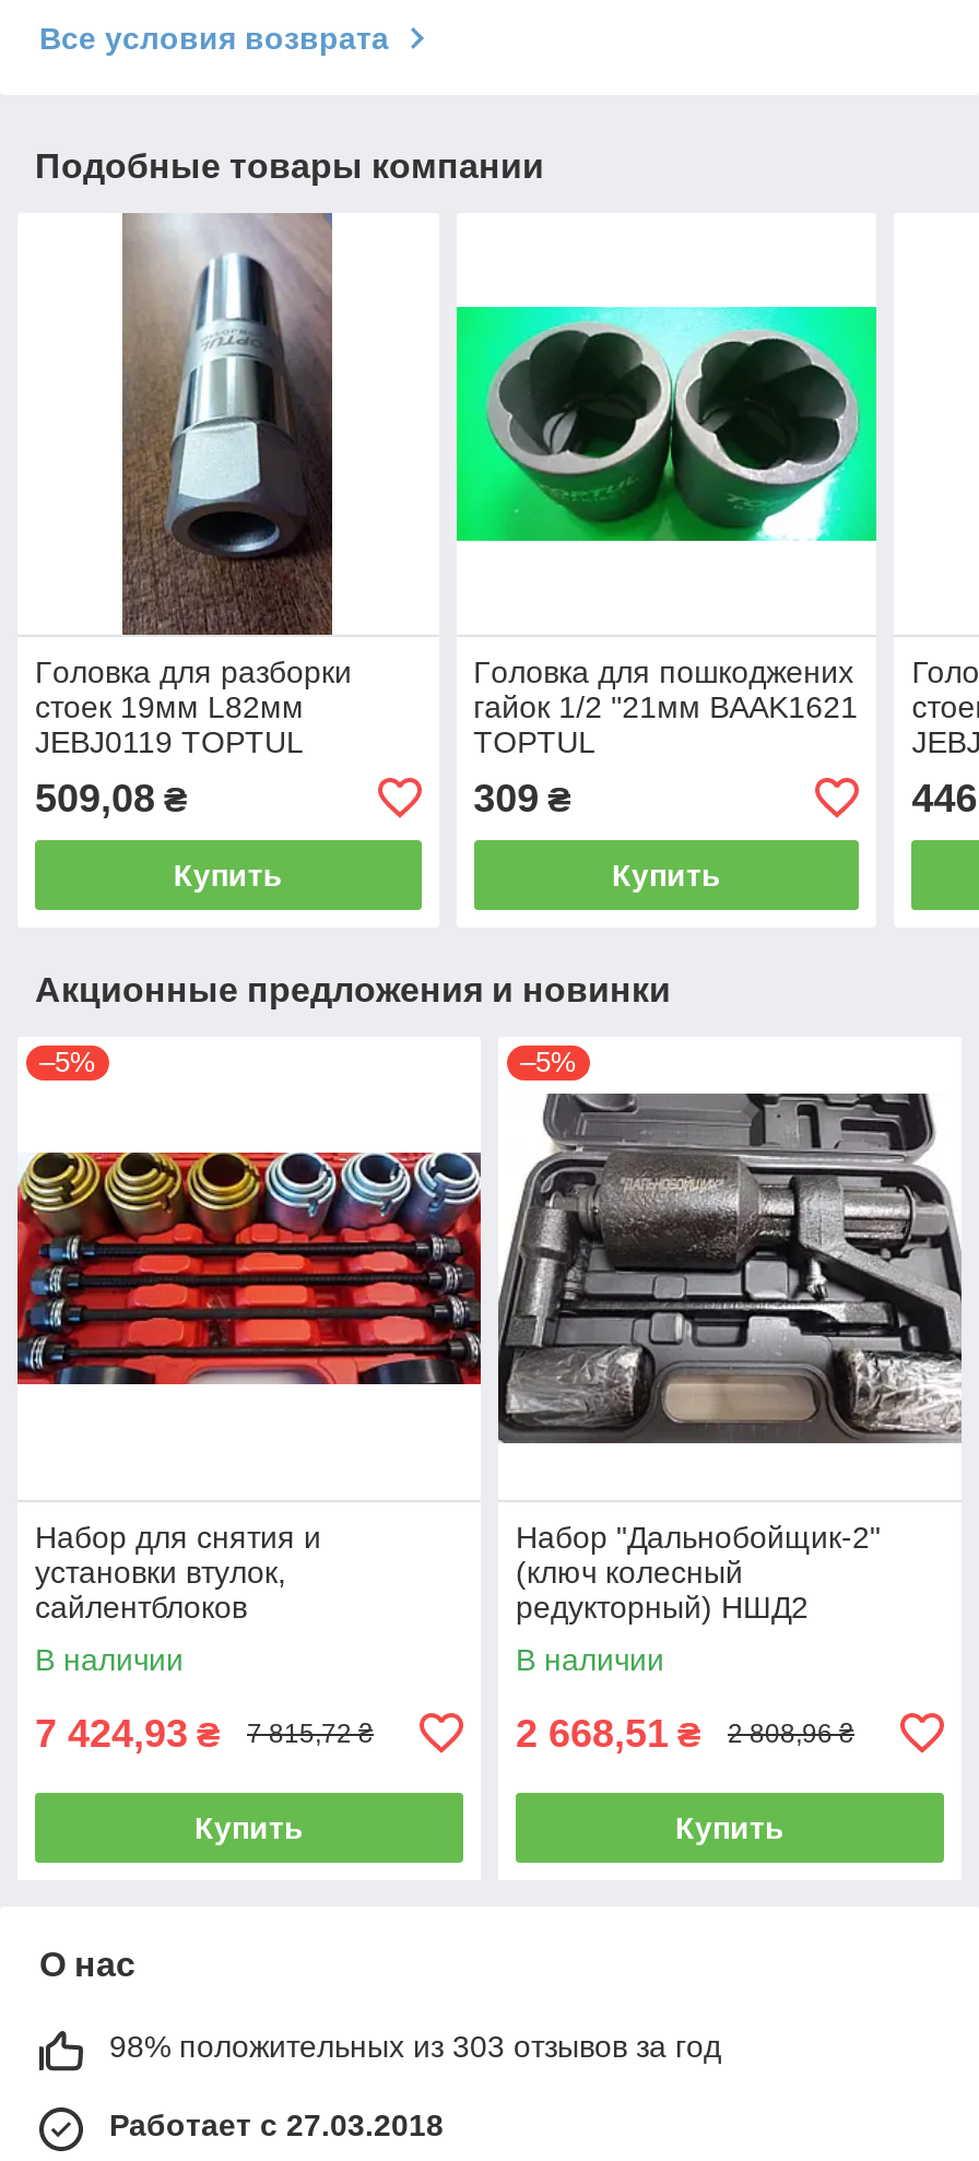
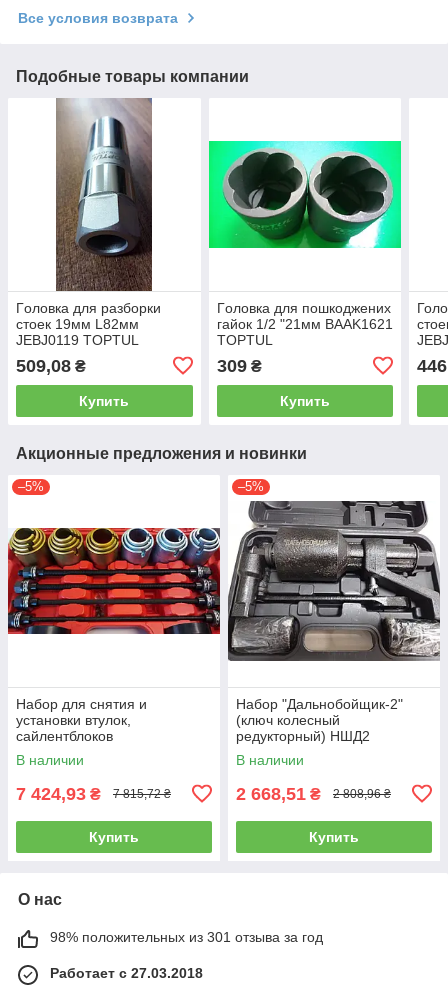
- 98% положительных из 303 отзывов за год
+ 98% положительных из 301 отзыва за год
